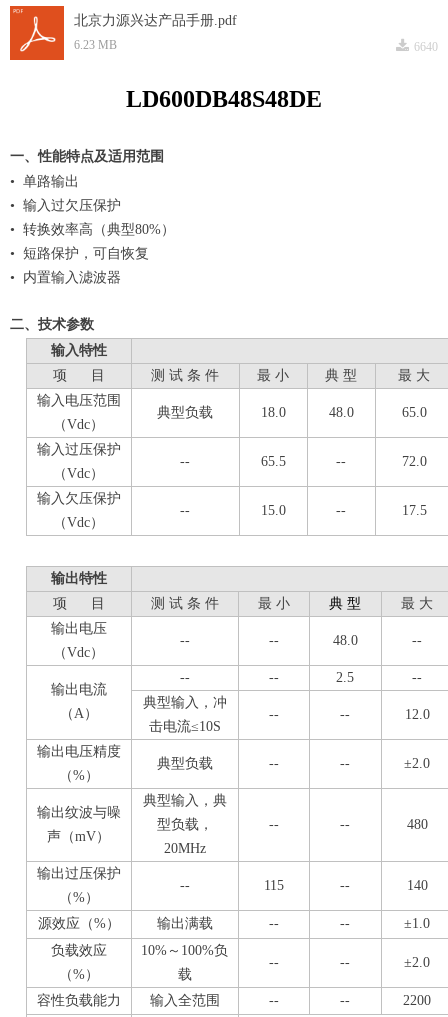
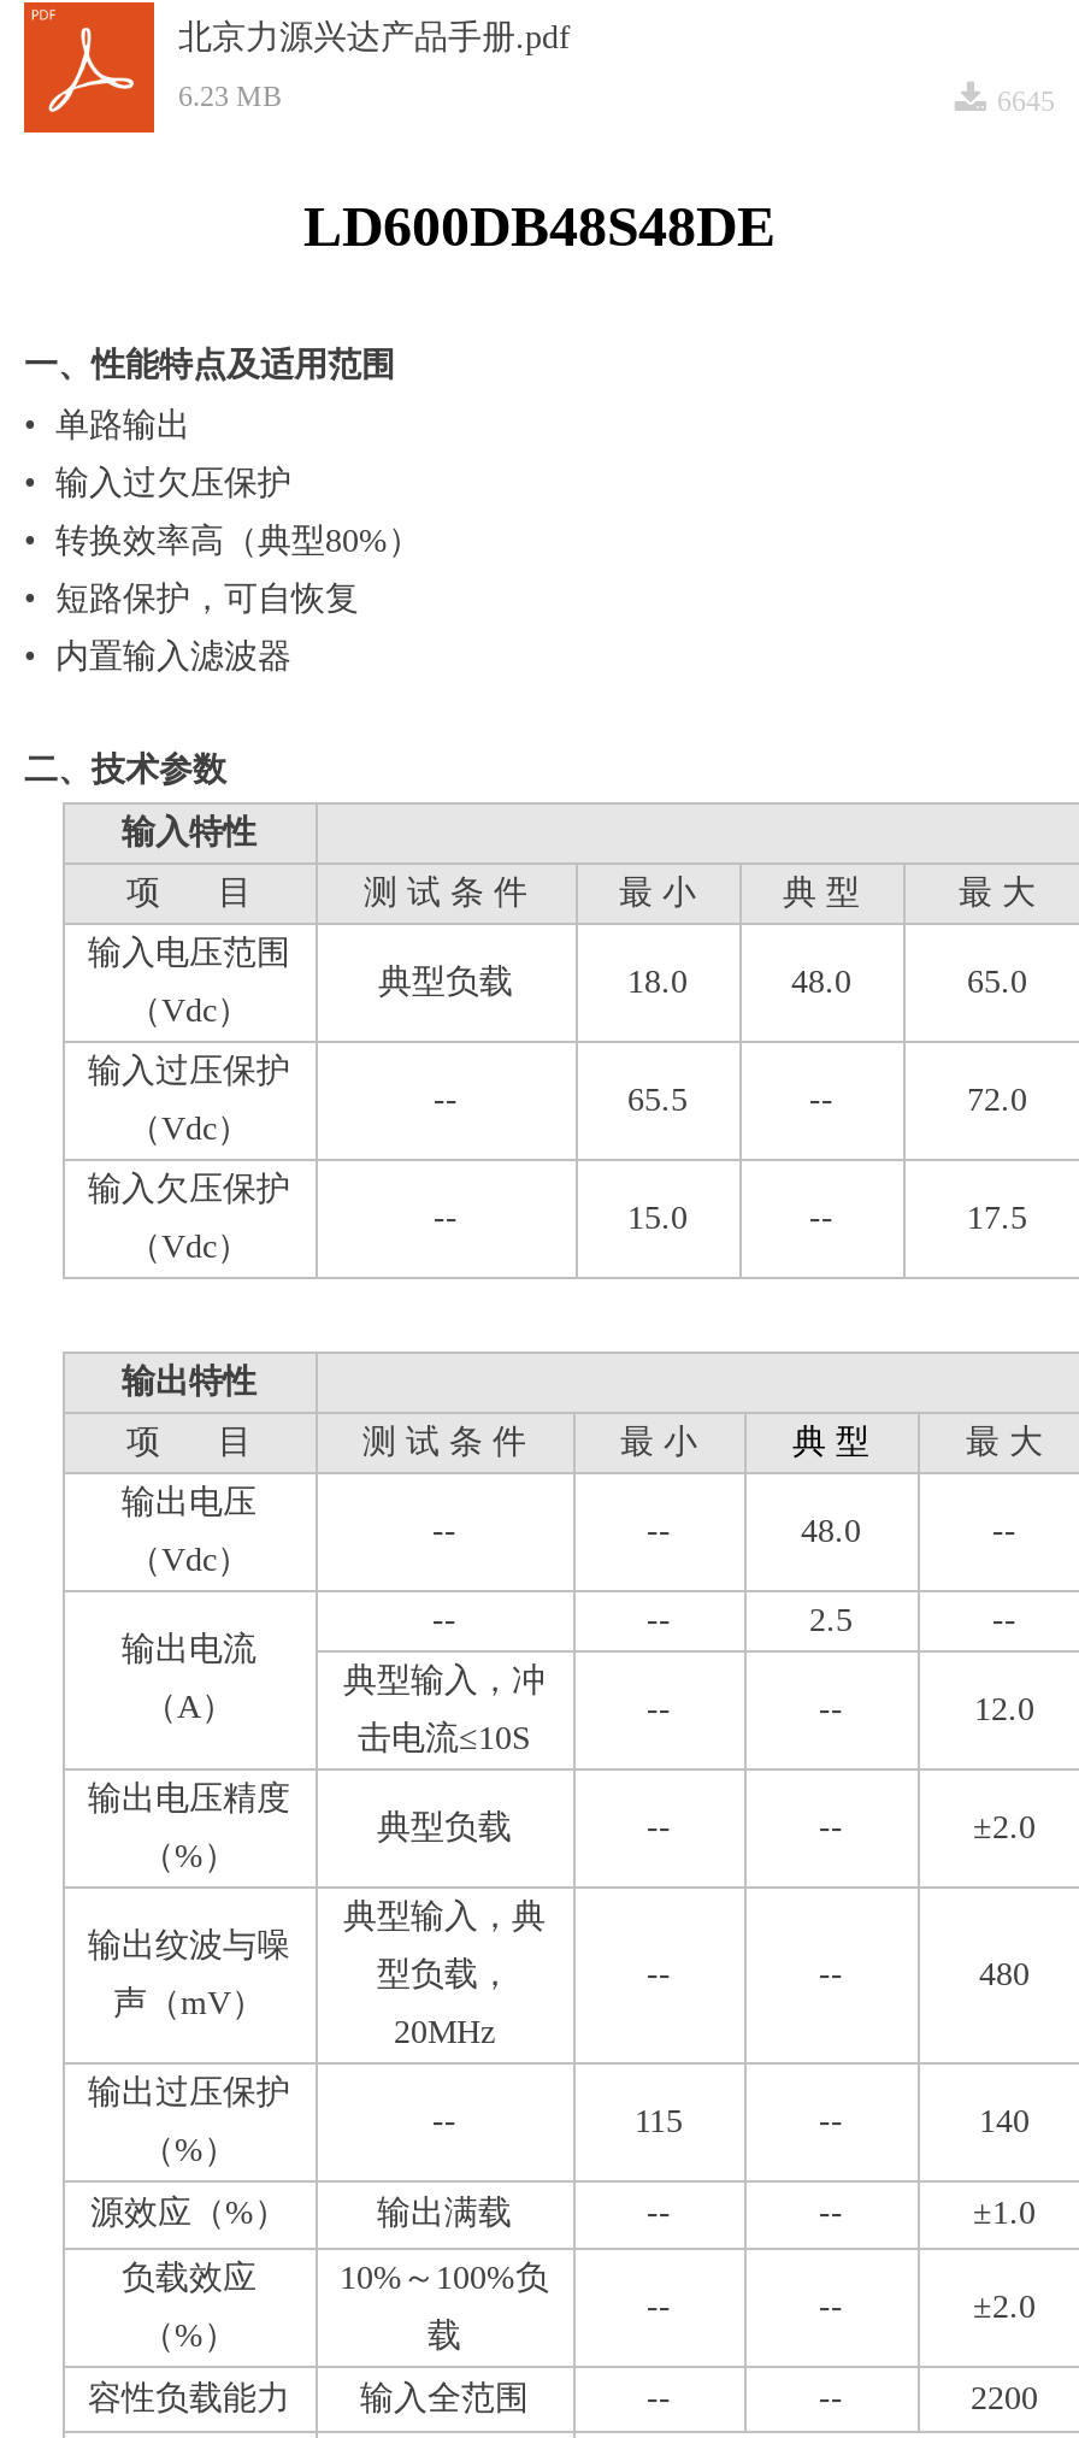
- 끂 6640
+ 끂 6645
